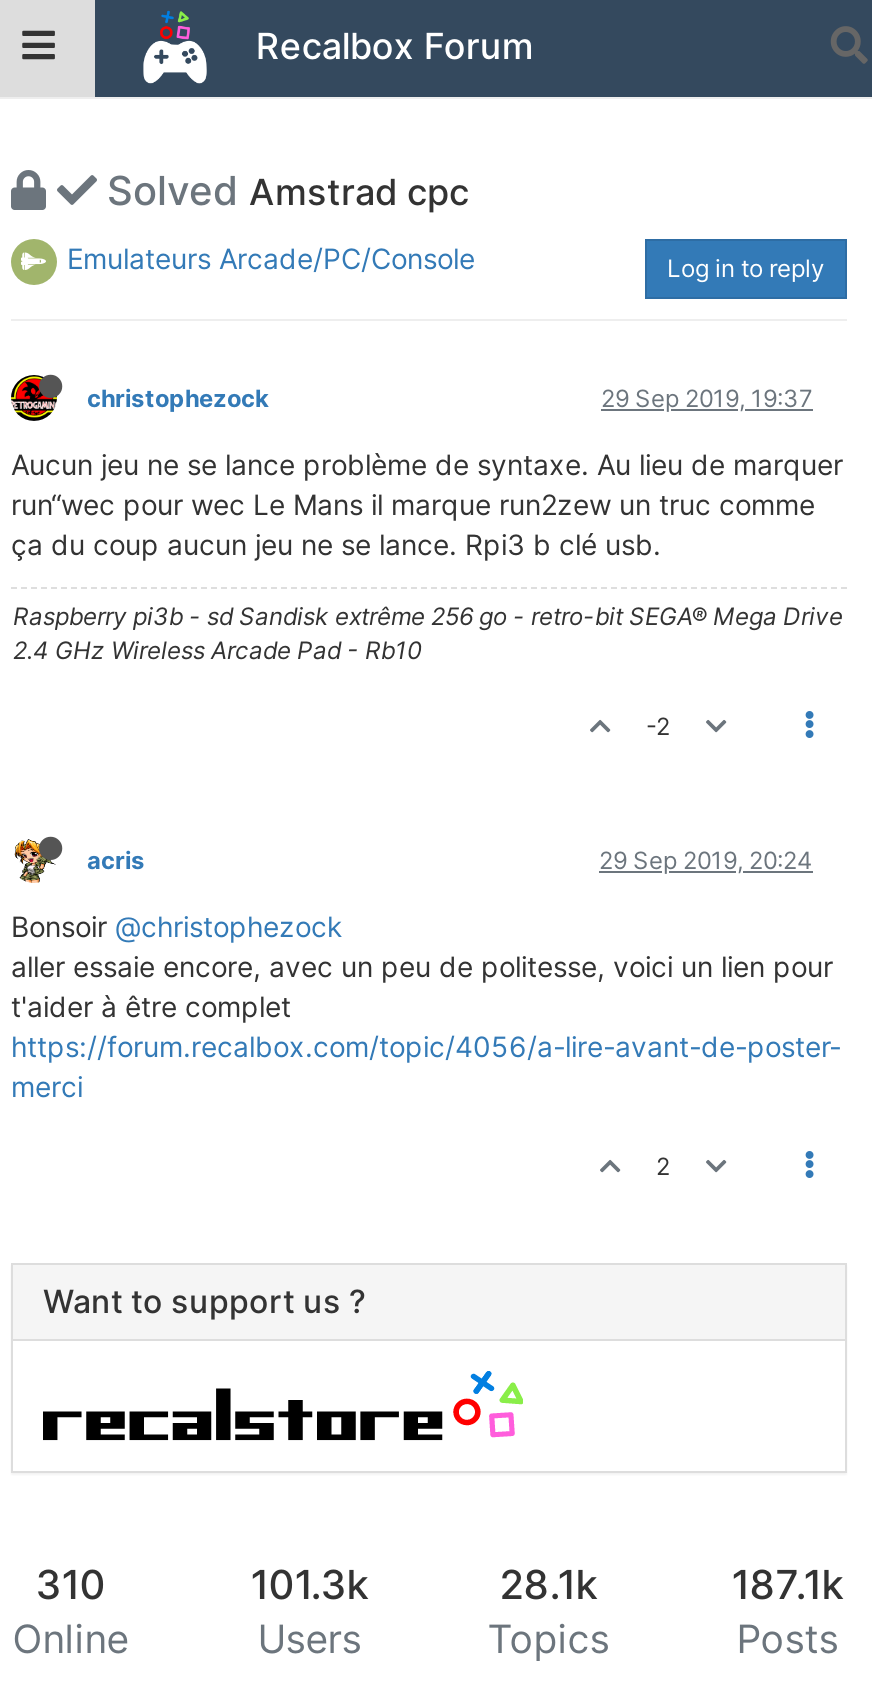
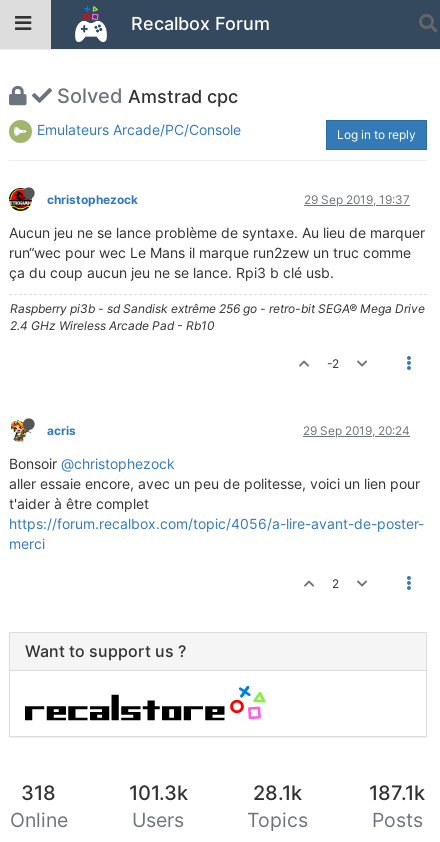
- 310
+ 318
